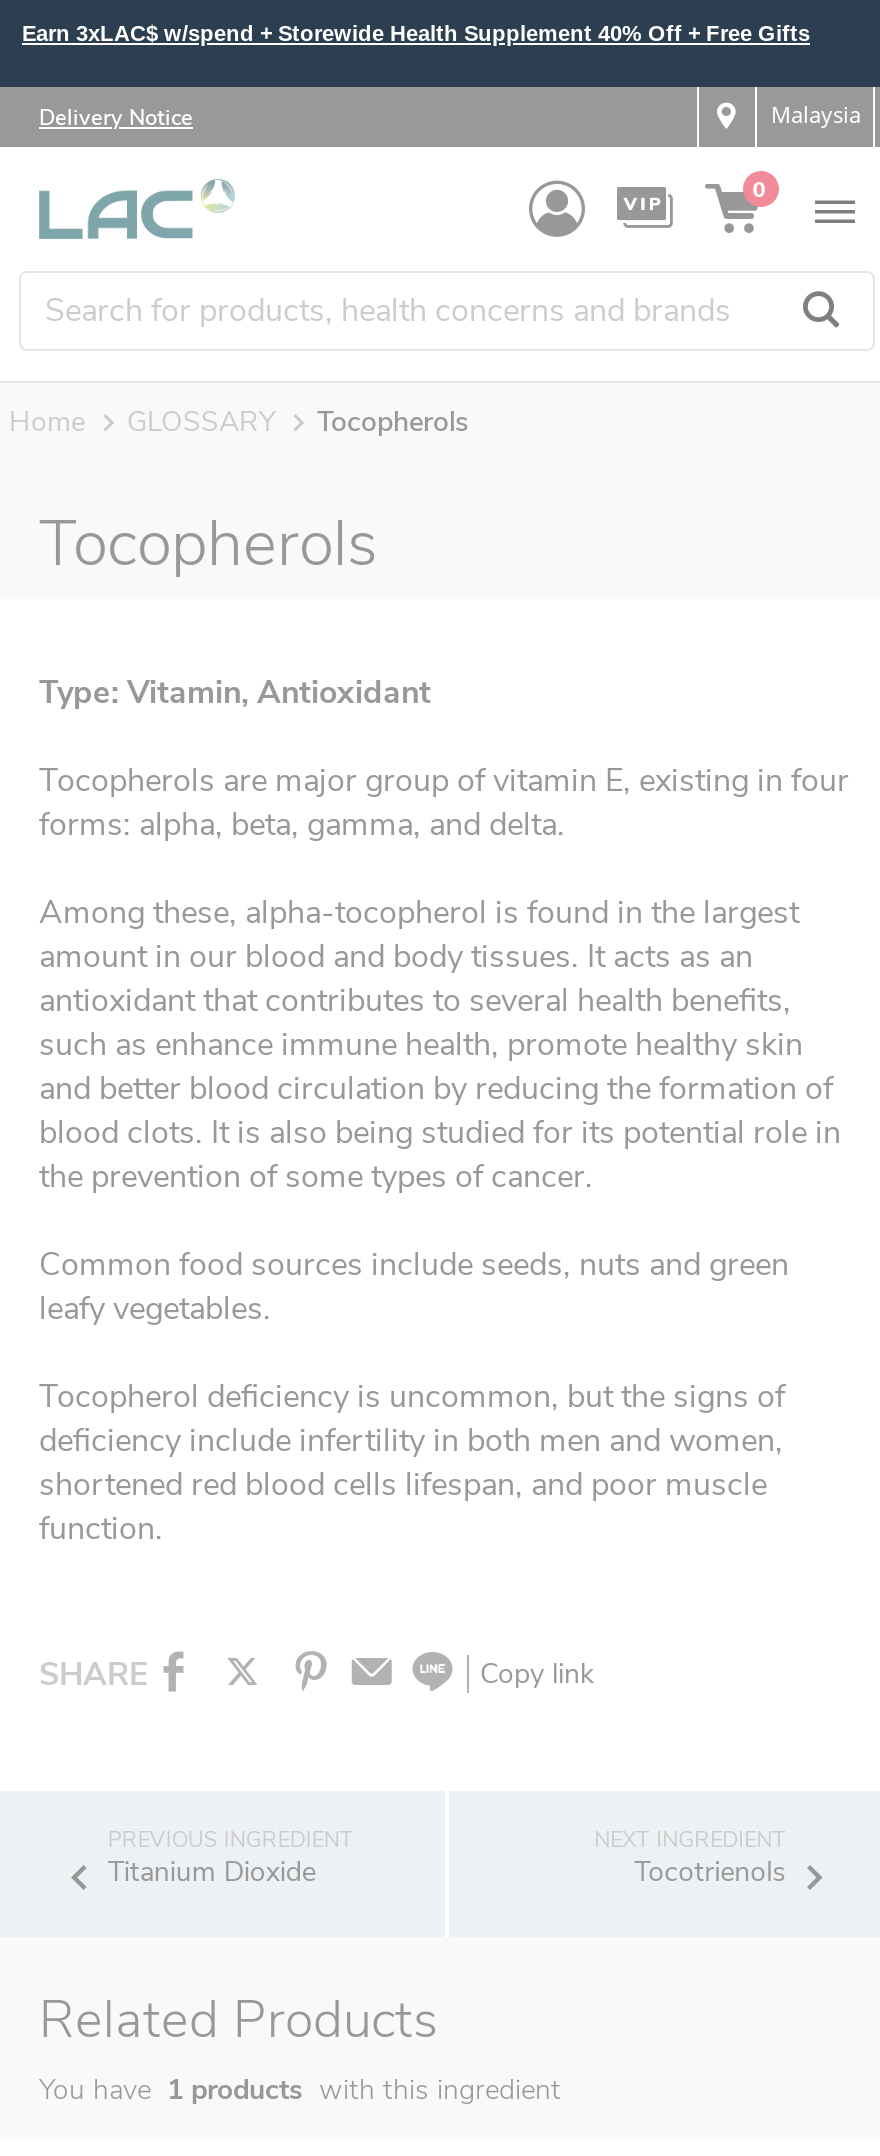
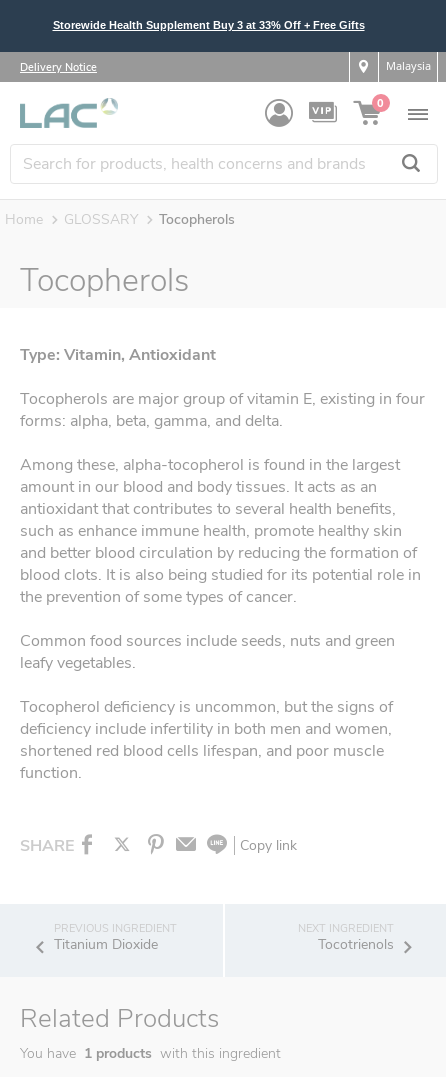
- Earn 3xLAC$ w/spend + Storewide Health Supplement 40% Off + Free Gifts
+ Storewide Health Supplement Buy 3 at 33% Off + Free Gifts
